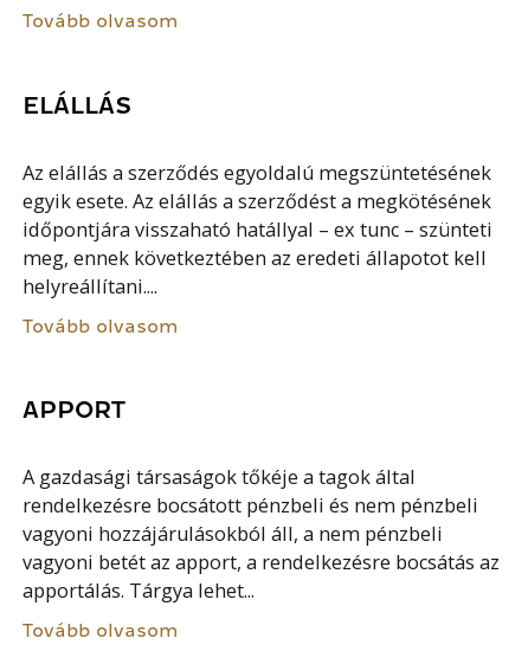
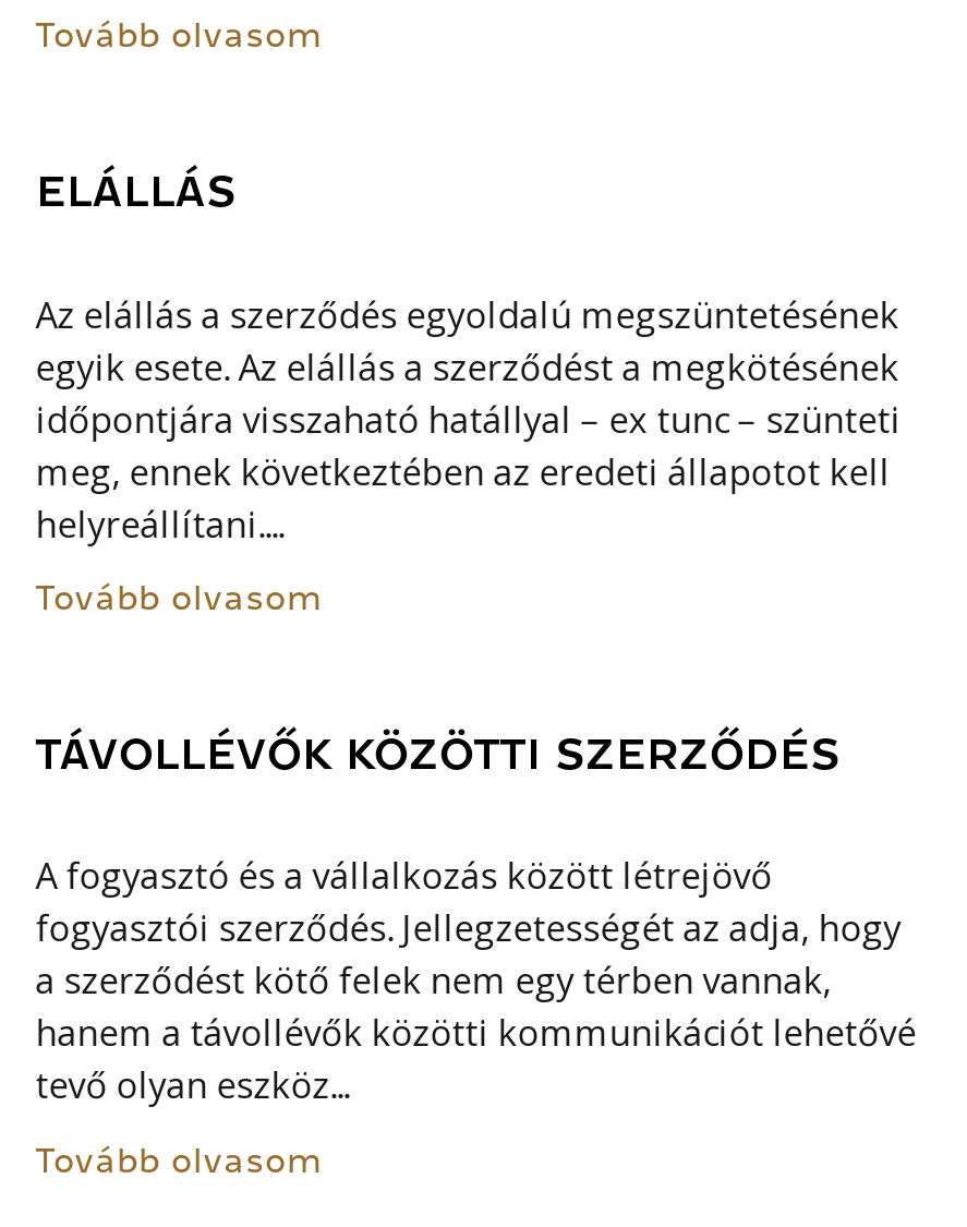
- APPORT
+ TÁVOLLÉVŐK KÖZÖTTI SZERZŐDÉS

- A gazdasági társaságok tőkéje a tagok által
- rendelkezésre bocsátott pénzbeli és nem pénzbeli
- vagyoni hozzájárulásokból áll, a nem pénzbeli
- vagyoni betét az apport, a rendelkezésre bocsátás az
- apportálás. Tárgya lehet...
+ A fogyasztó és a vállalkozás között létrejövő
+ fogyasztói szerződés. Jellegzetességét az adja, hogy
+ a szerződést kötő felek nem egy térben vannak,
+ hanem a távollévők közötti kommunikációt lehetővé
+ tevő olyan eszköz...
